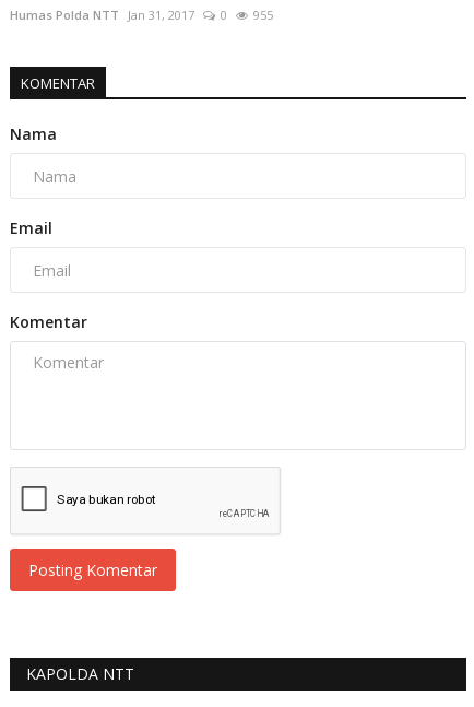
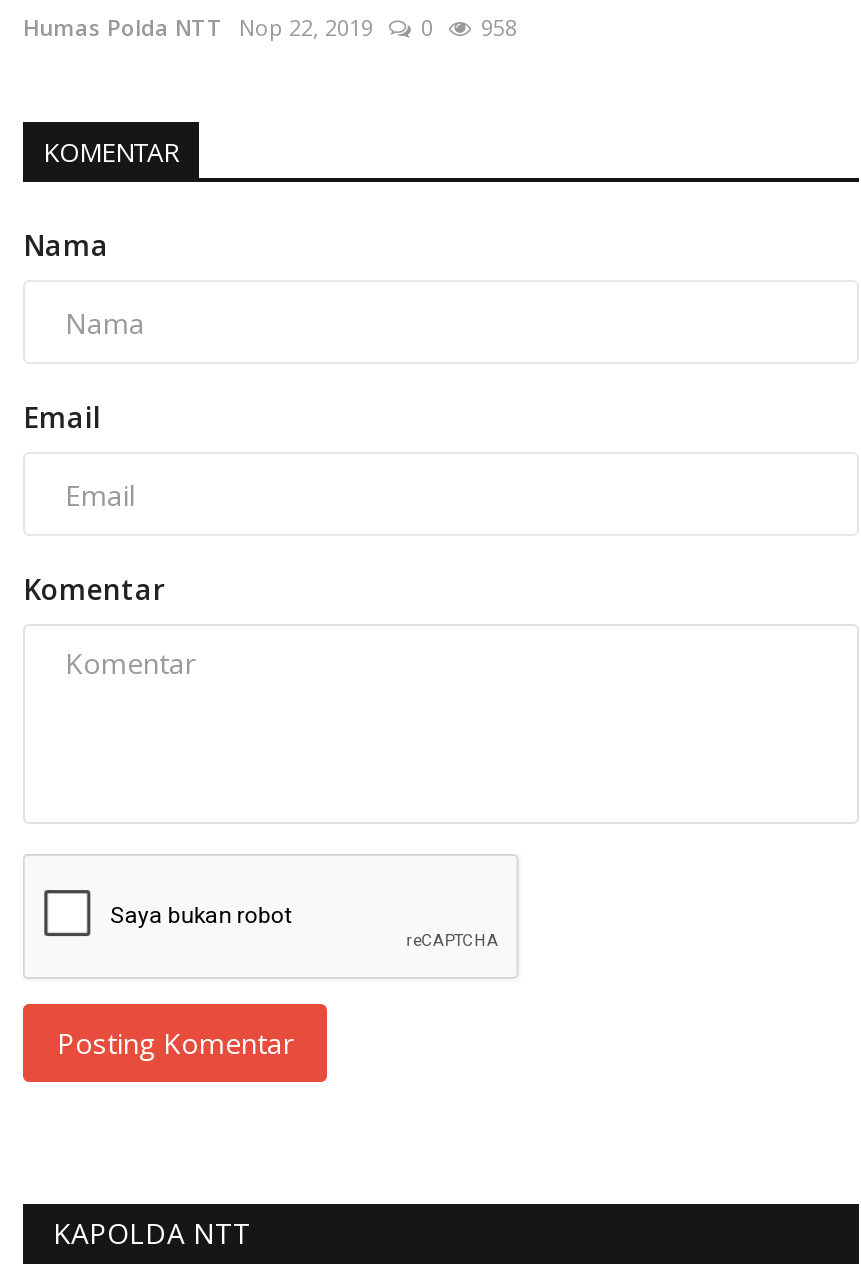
- Humas Polda NTT Jan 31, 2017
+ Humas Polda NTT Nop 22, 2019

- 955
+ 958
